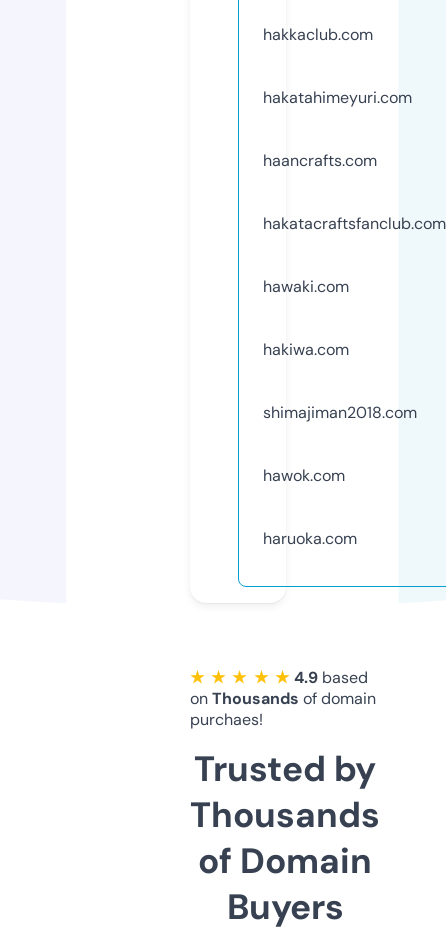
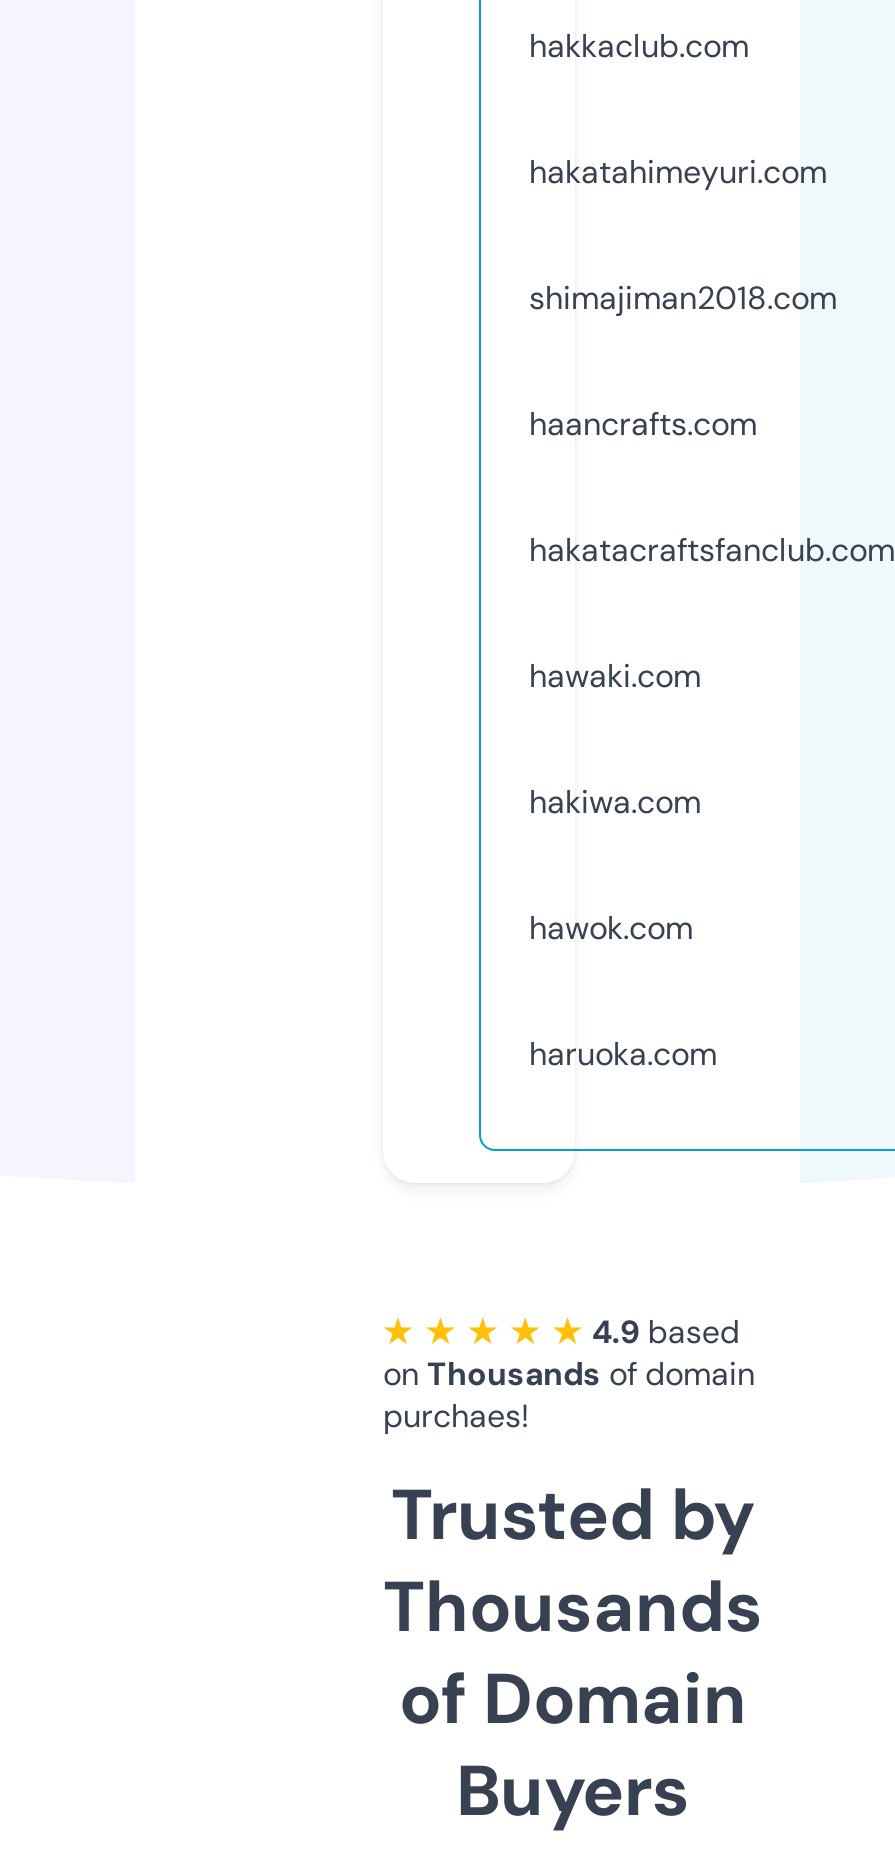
moved down: haancrafts.com | hakatacraftsfanclub.com | hawaki.com | hakiwa.com

moved up: shimajiman2018.com
